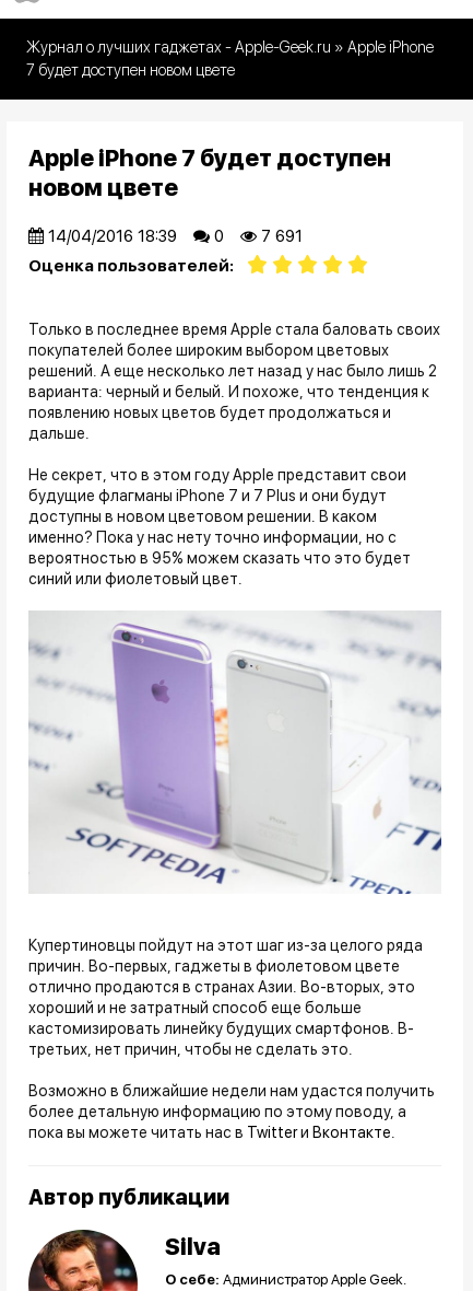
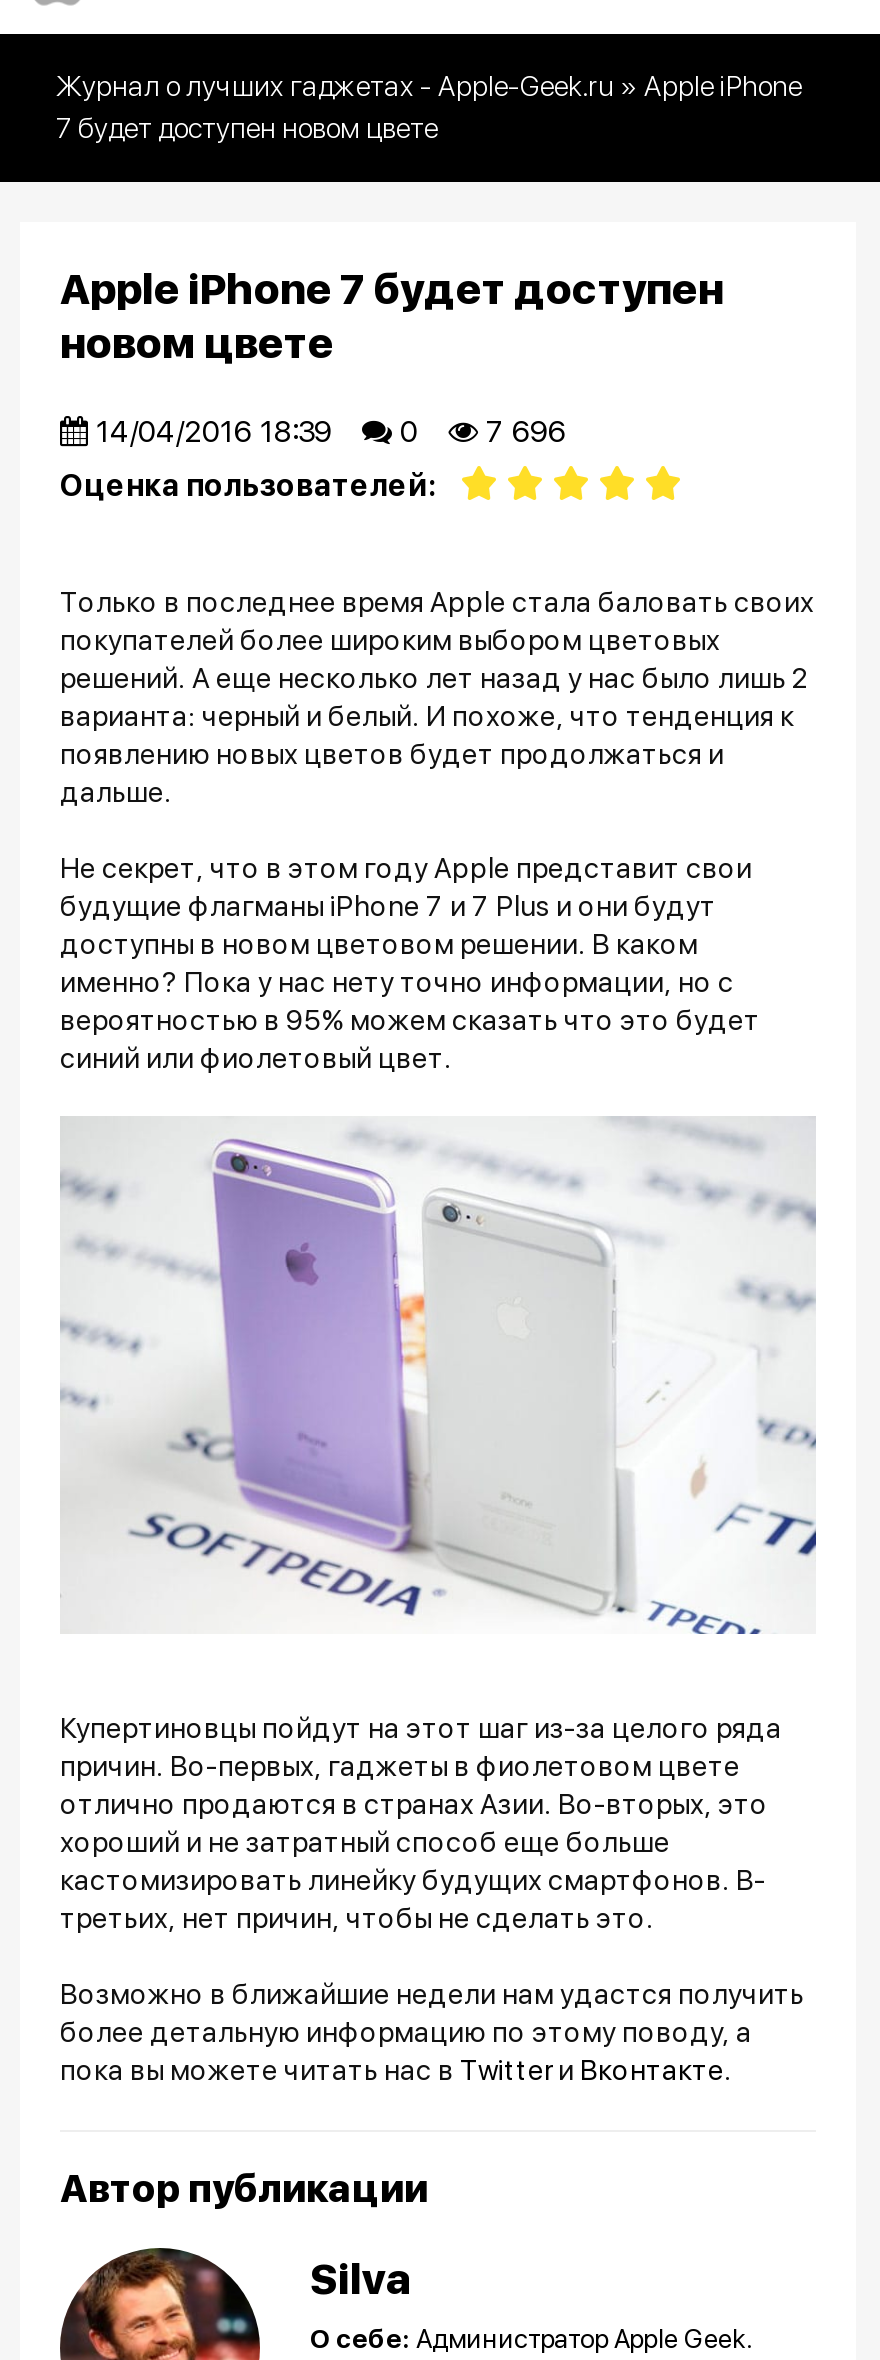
- 14/04/2016 18:39 0 7 691
+ 14/04/2016 18:39 0 7 696
